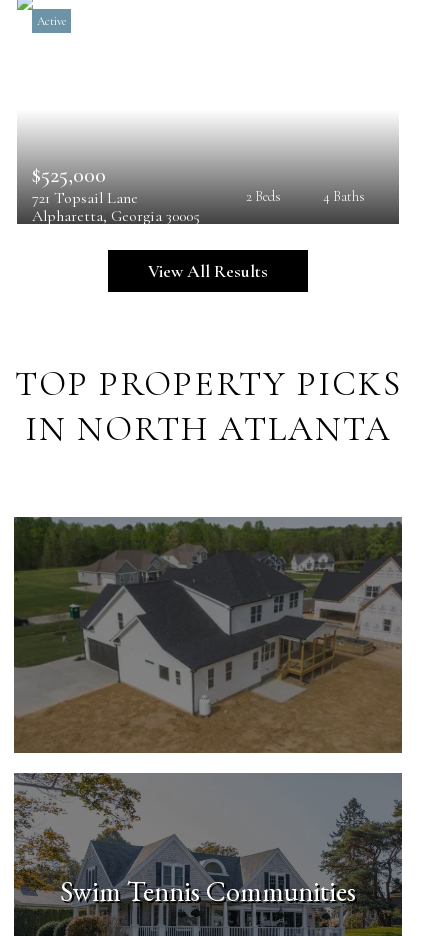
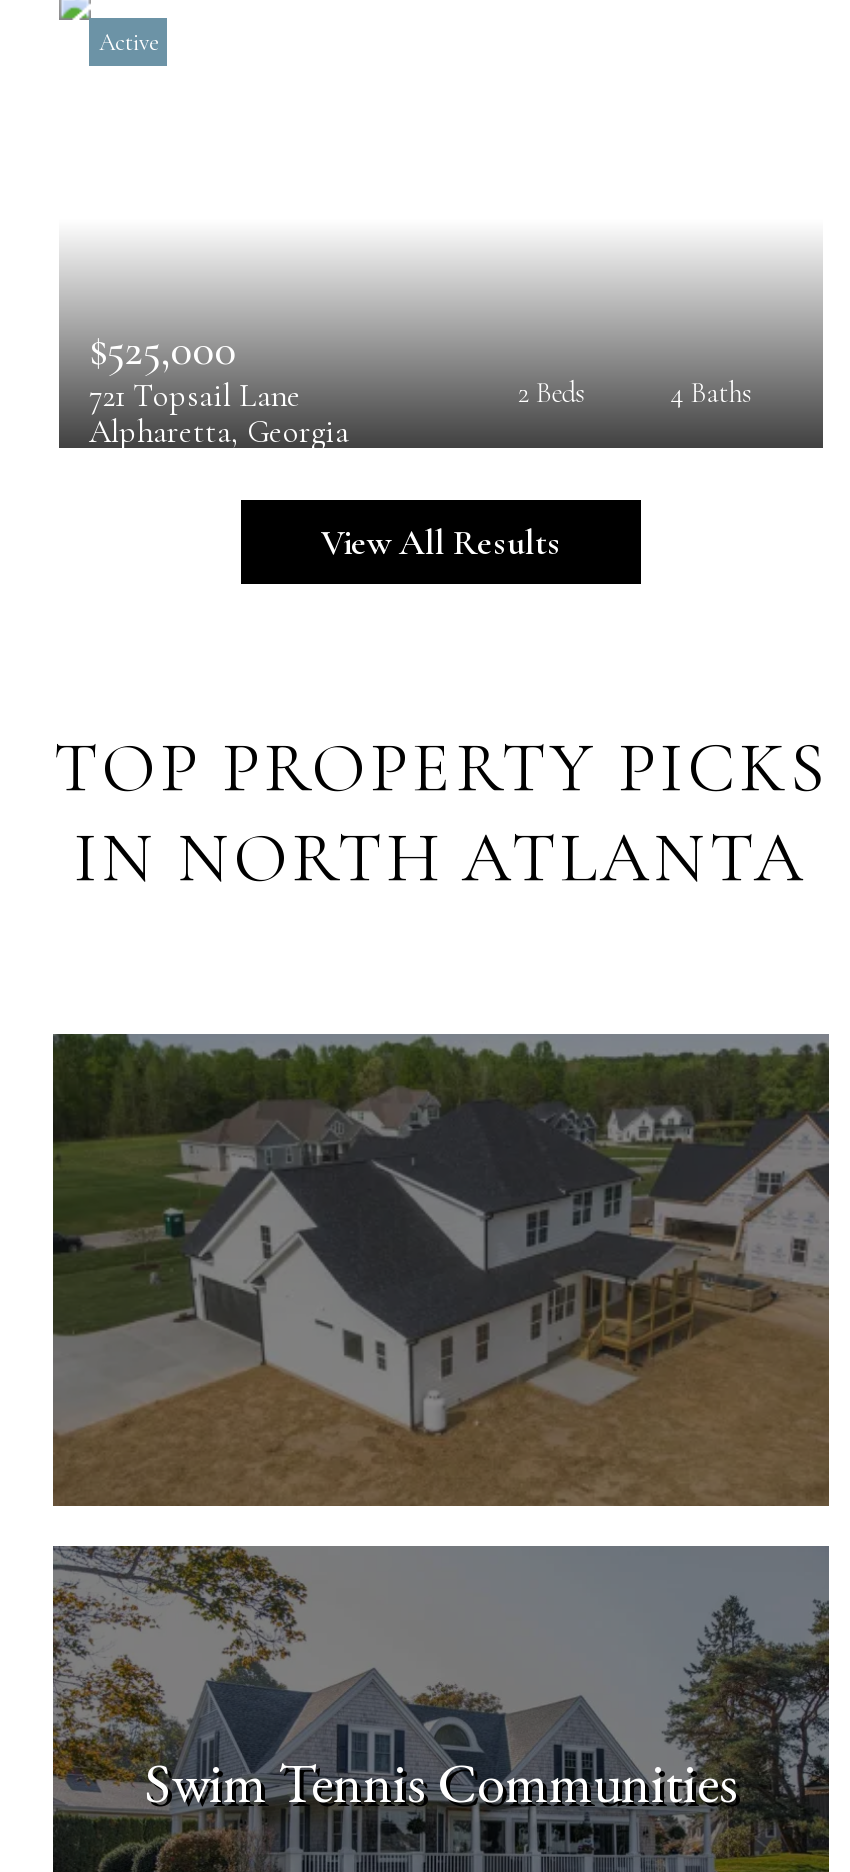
- Alpharetta, Georgia 30005
+ Alpharetta, Georgia
